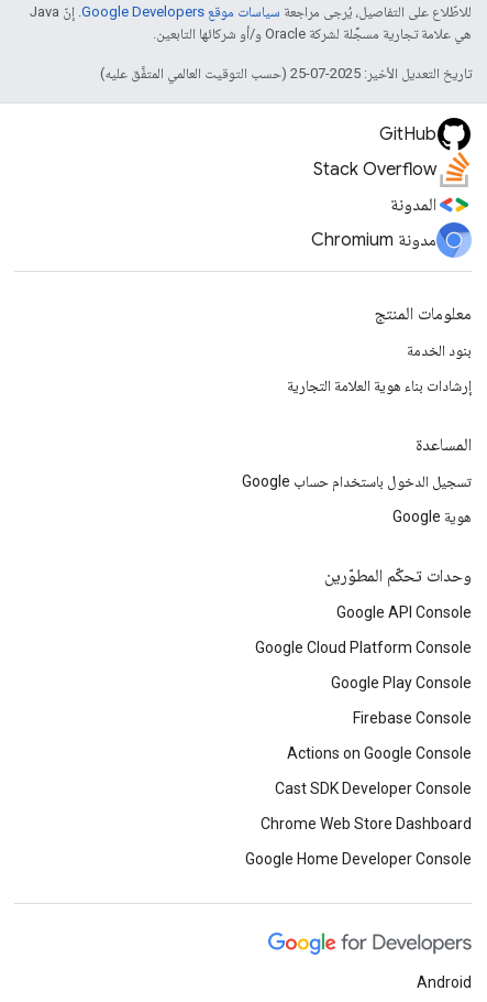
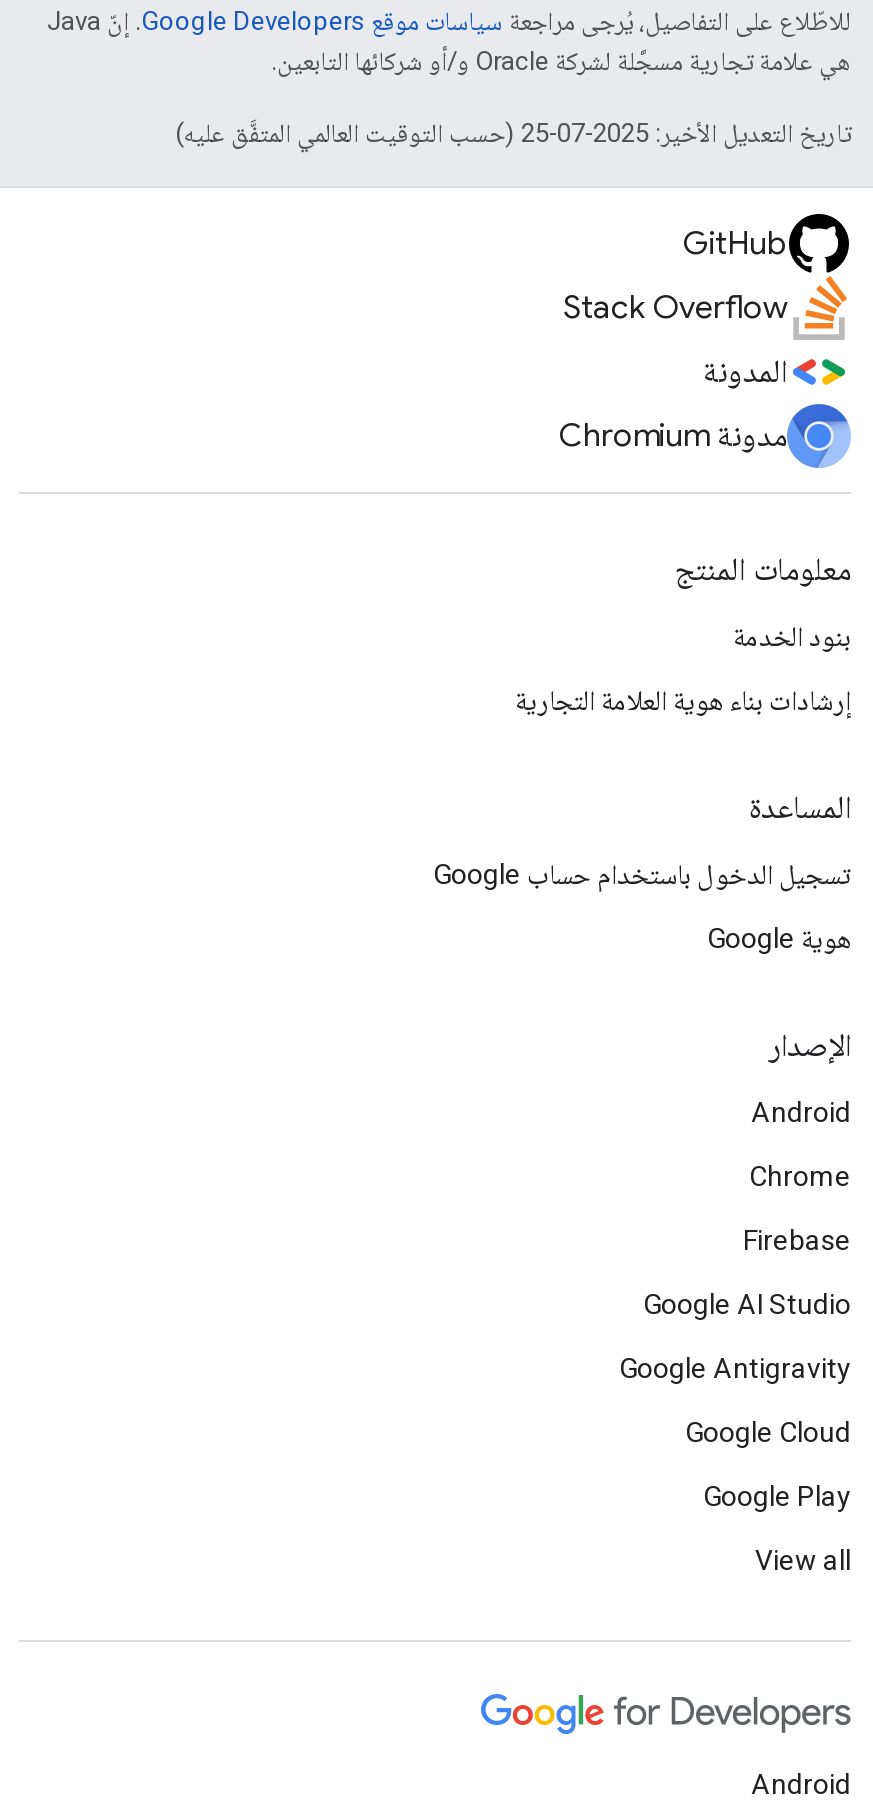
- وحدات تحكّم المطوّرين
+ الإصدار

- Google API Console
+ Android

- Google Cloud Platform Console
+ Chrome

- Google Play Console
+ Firebase

- Firebase Console
+ Google AI Studio

- Actions on Google Console
+ Google Antigravity

- Cast SDK Developer Console
+ Google Cloud

- Chrome Web Store Dashboard
+ Google Play

- Google Home Developer Console
+ View all
